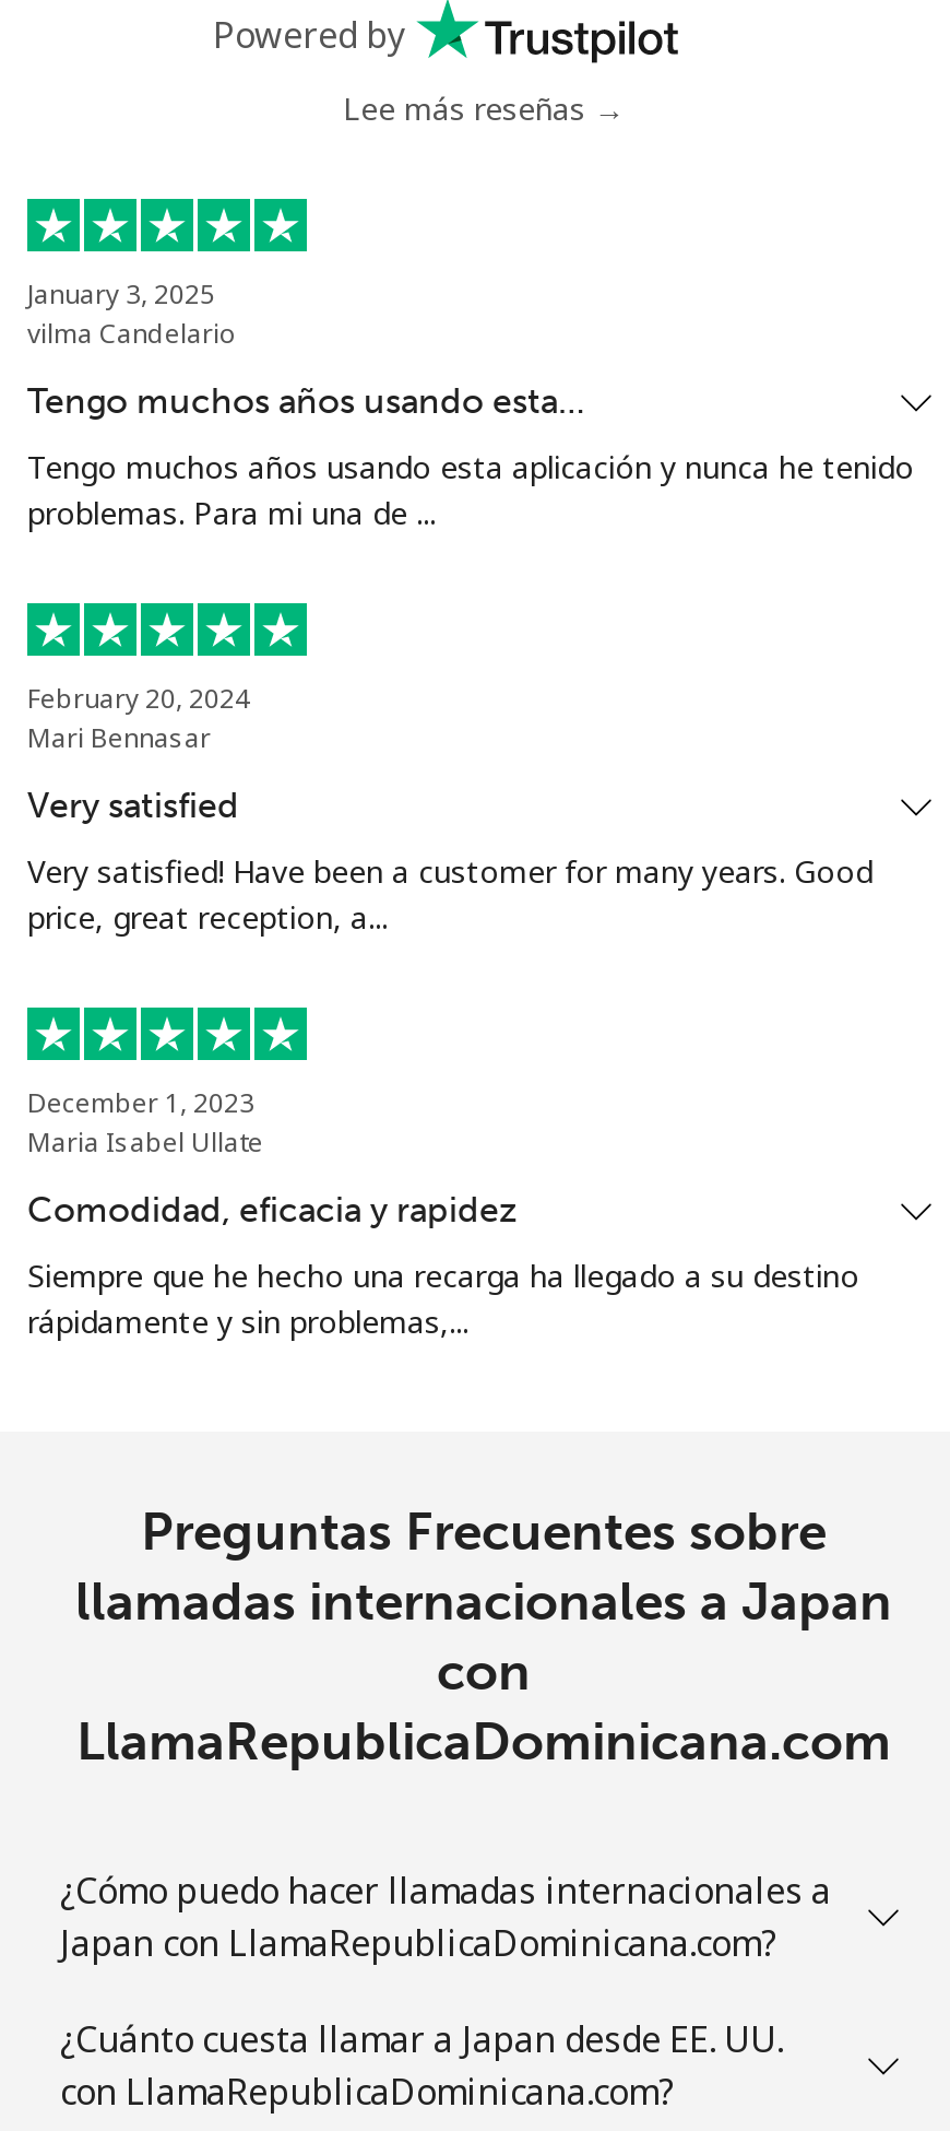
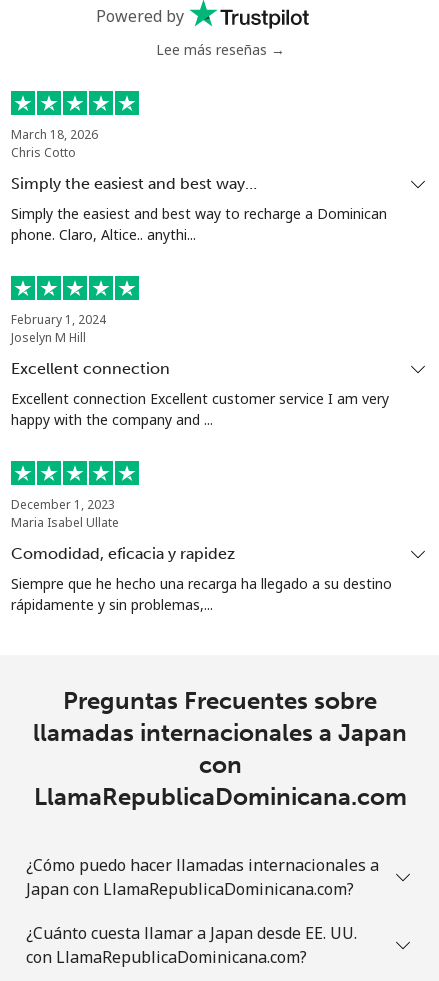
- January 3, 2025
- vilma Candelario
+ March 18, 2026
+ Chris Cotto

- Tengo muchos años usando esta…
+ Simply the easiest and best way…

- Tengo muchos años usando esta aplicación y nunca he tenido
- problemas. Para mi una de ...
+ Simply the easiest and best way to recharge a Dominican
+ phone. Claro, Altice.. anythi...

- February 20, 2024
- Mari Bennasar
+ February 1, 2024
+ Joselyn M Hill

- Very satisfied
+ Excellent connection

- Very satisfied! Have been a customer for many years. Good
- price, great reception, a...
+ Excellent connection Excellent customer service I am very
+ happy with the company and ...
